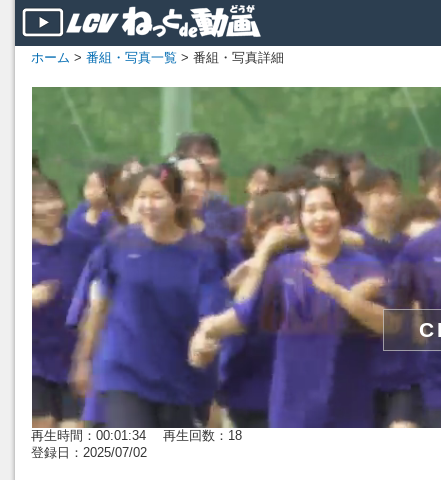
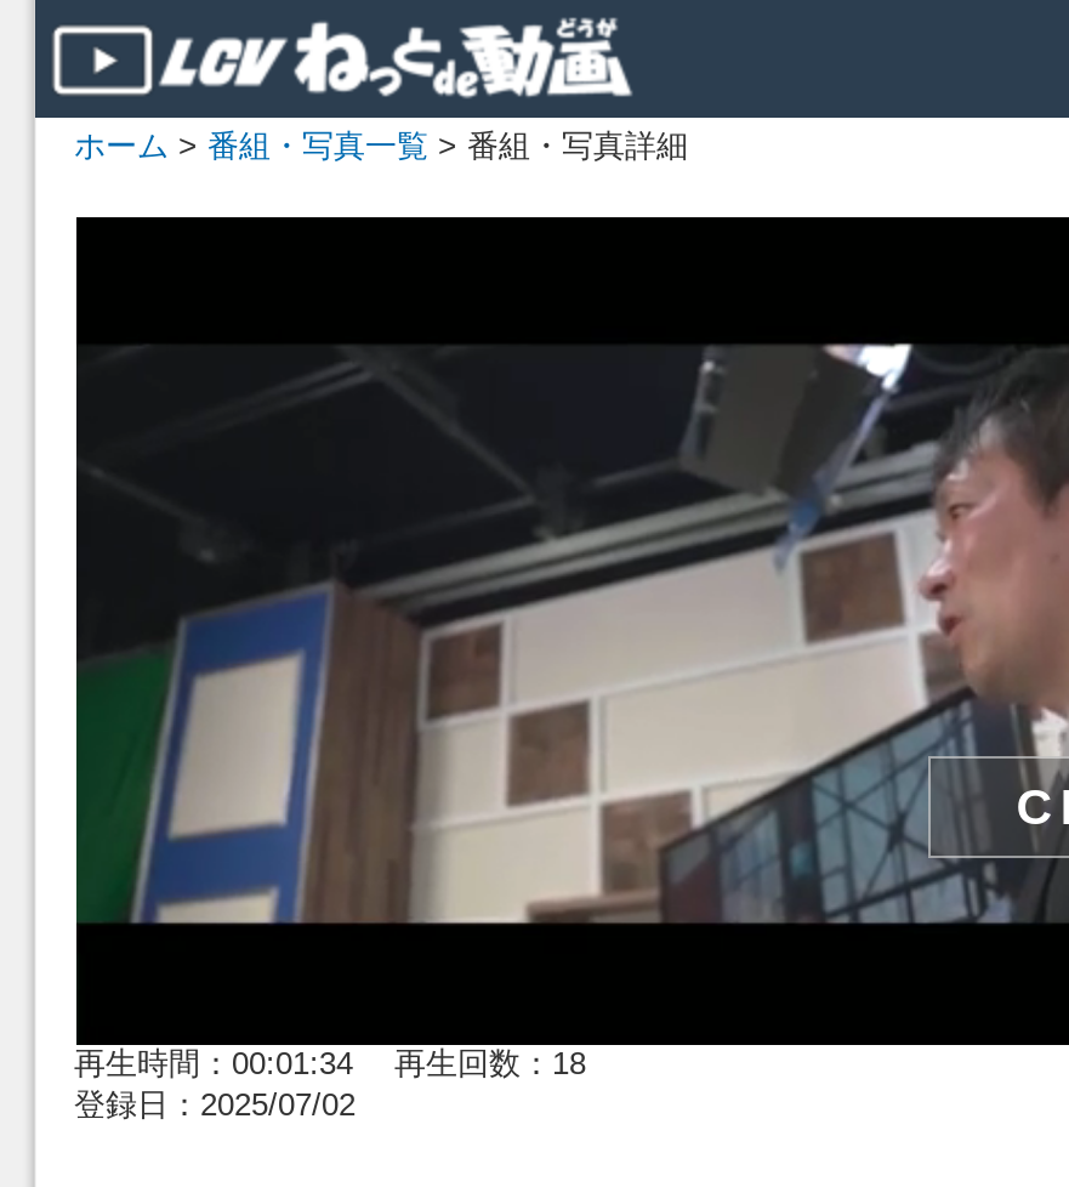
- [image]
+ [image]
